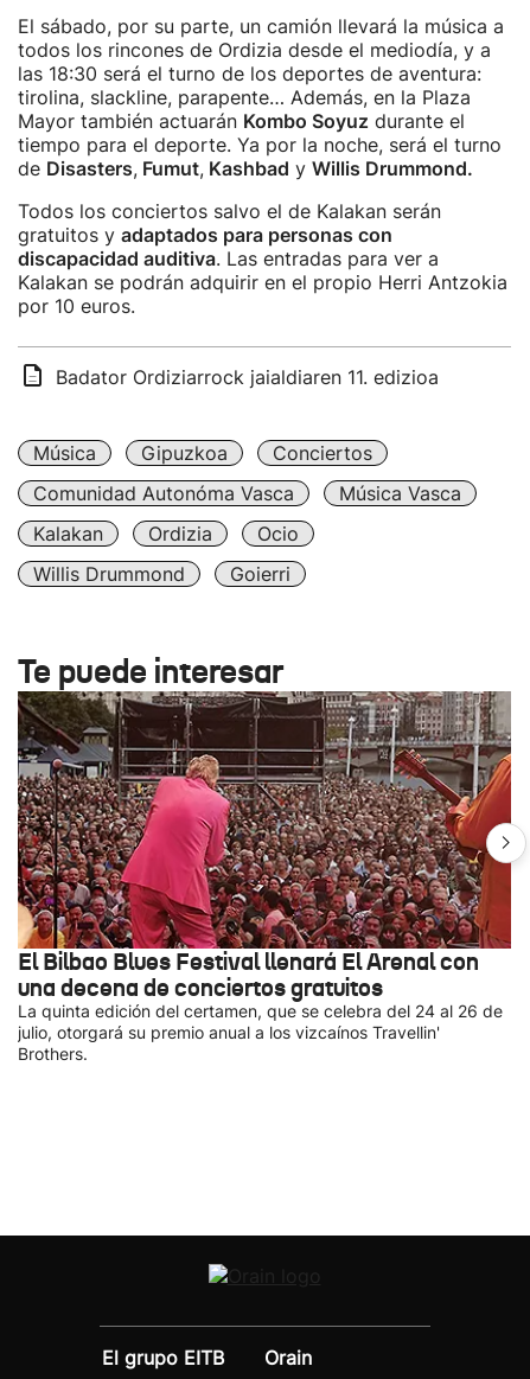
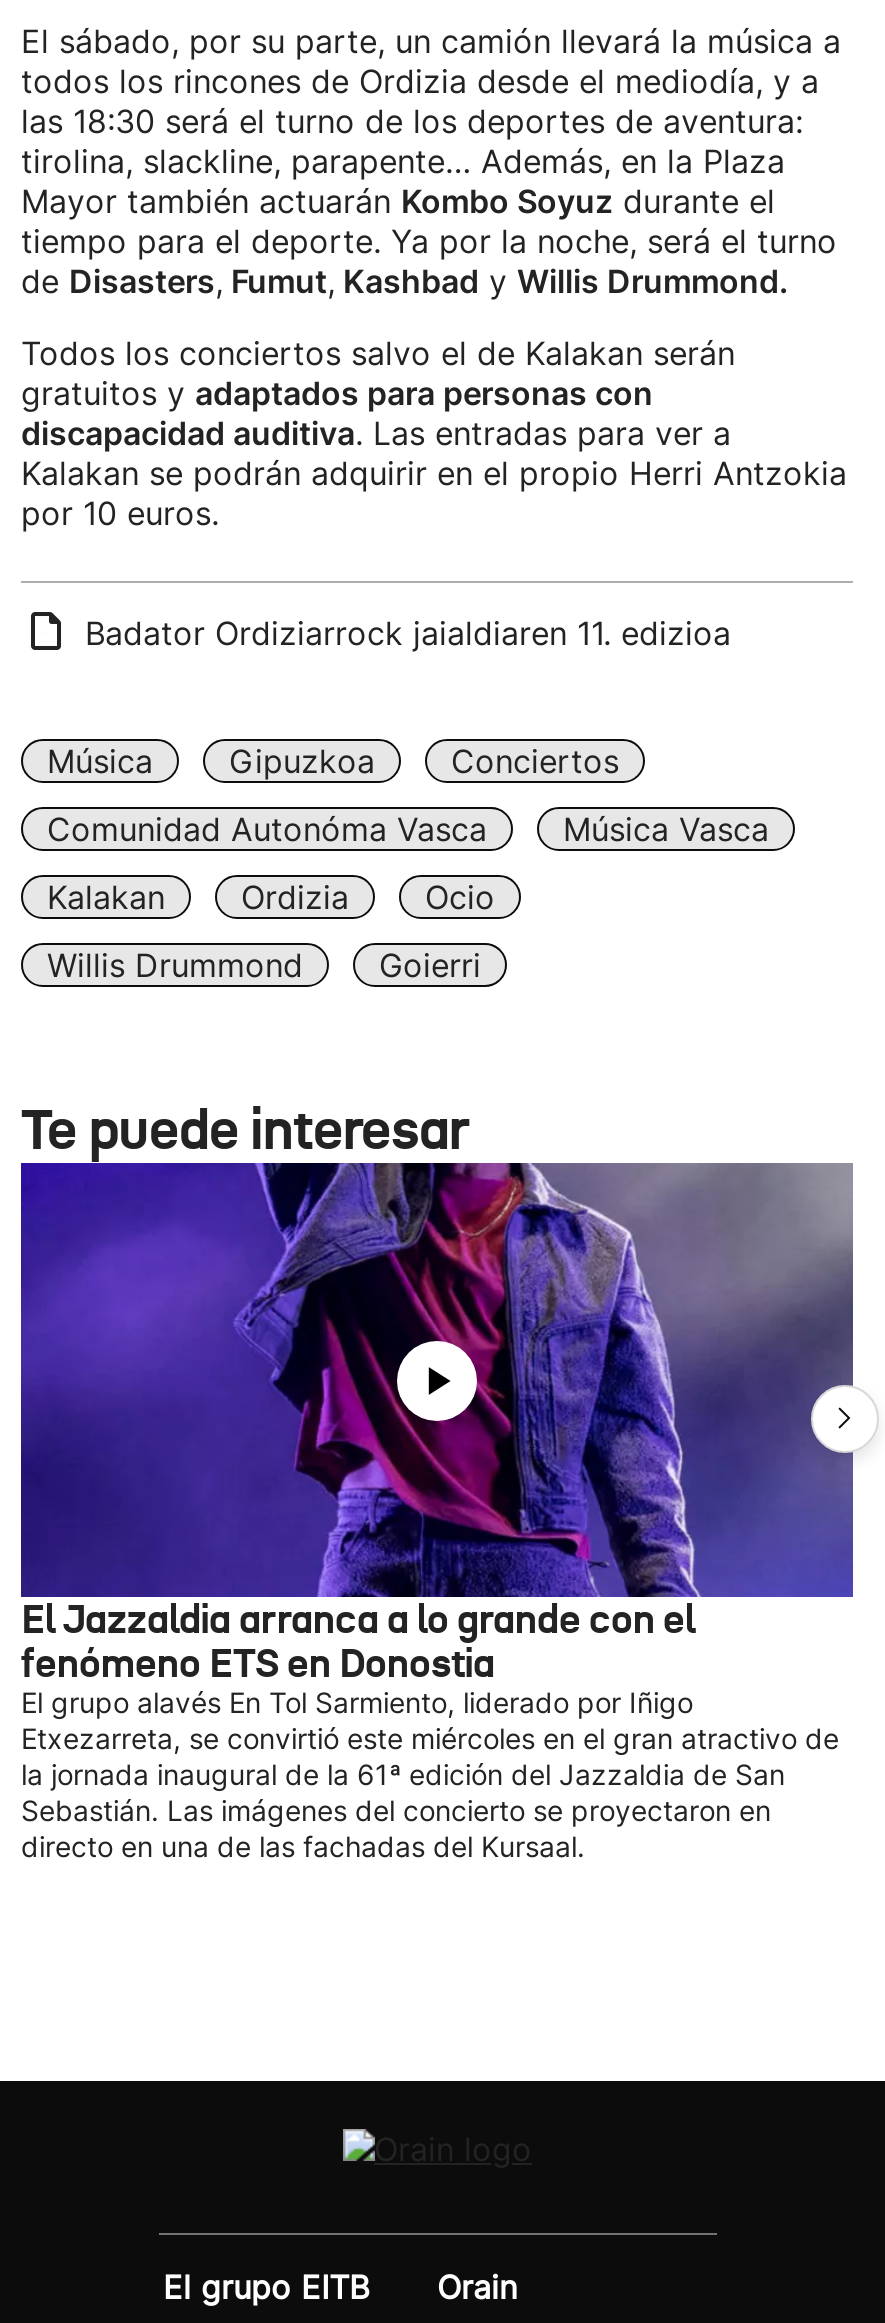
- [image]
- El Bilbao Blues Festival llenará El Arenal con
- una decena de conciertos gratuitos
- La quinta edición del certamen, que se celebra del 24 al 26 de
- julio, otorgará su premio anual a los vizcaínos Travellin'
- Brothers.
+ [image]
+ El Jazzaldia arranca a lo grande con el
+ fenómeno ETS en Donostia
+ El grupo alavés En Tol Sarmiento, liderado por Iñigo
+ Etxezarreta, se convirtió este miércoles en el gran atractivo de
+ la jornada inaugural de la 61ª edición del Jazzaldia de San
+ Sebastián. Las imágenes del concierto se proyectaron en
+ directo en una de las fachadas del Kursaal.
